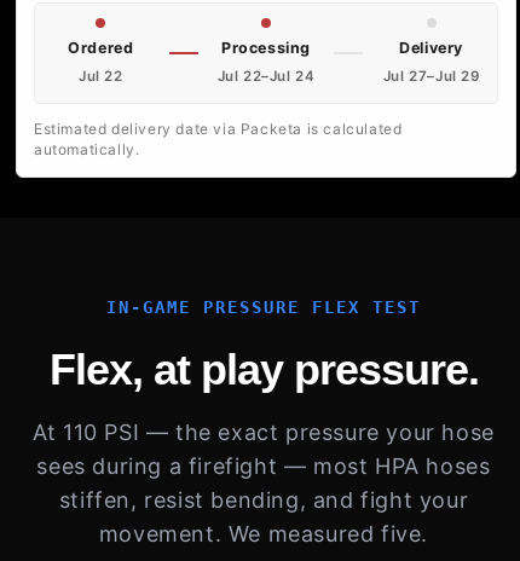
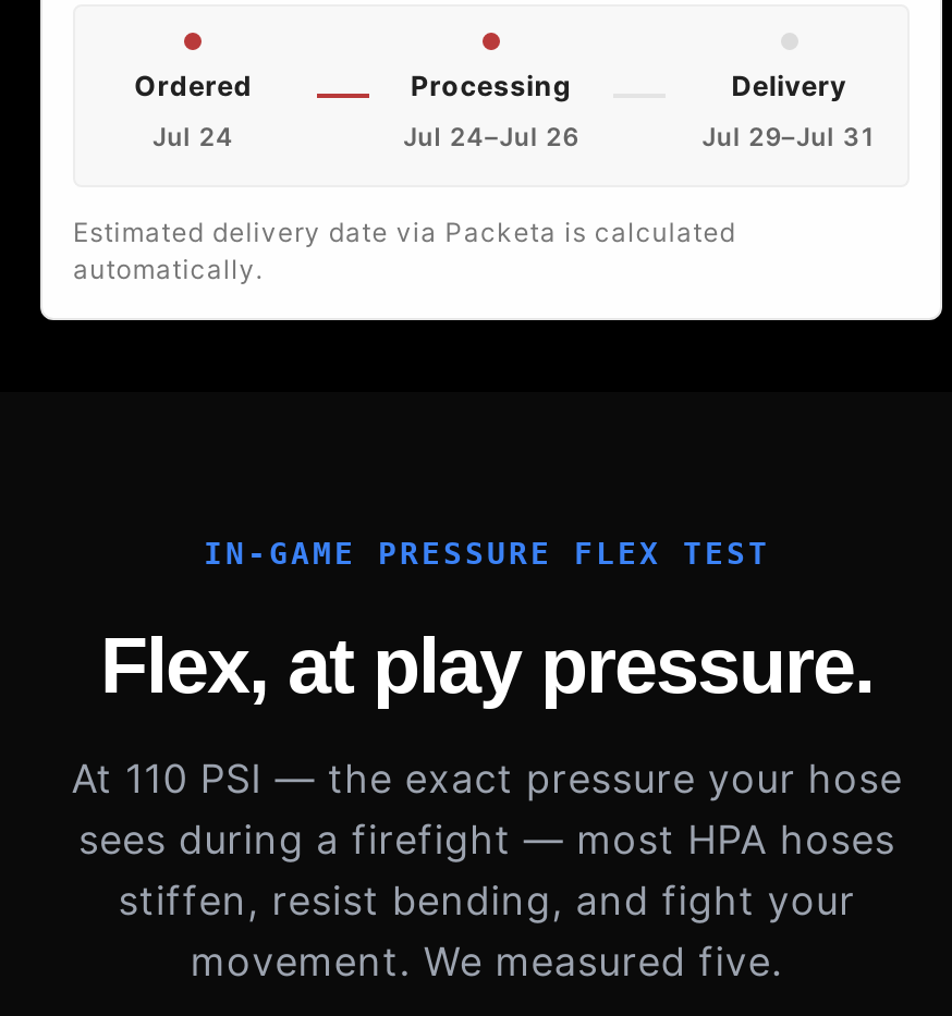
- Jul 22
+ Jul 24

- Jul 22–Jul 24
+ Jul 24–Jul 26

- Jul 27–Jul 29
+ Jul 29–Jul 31
